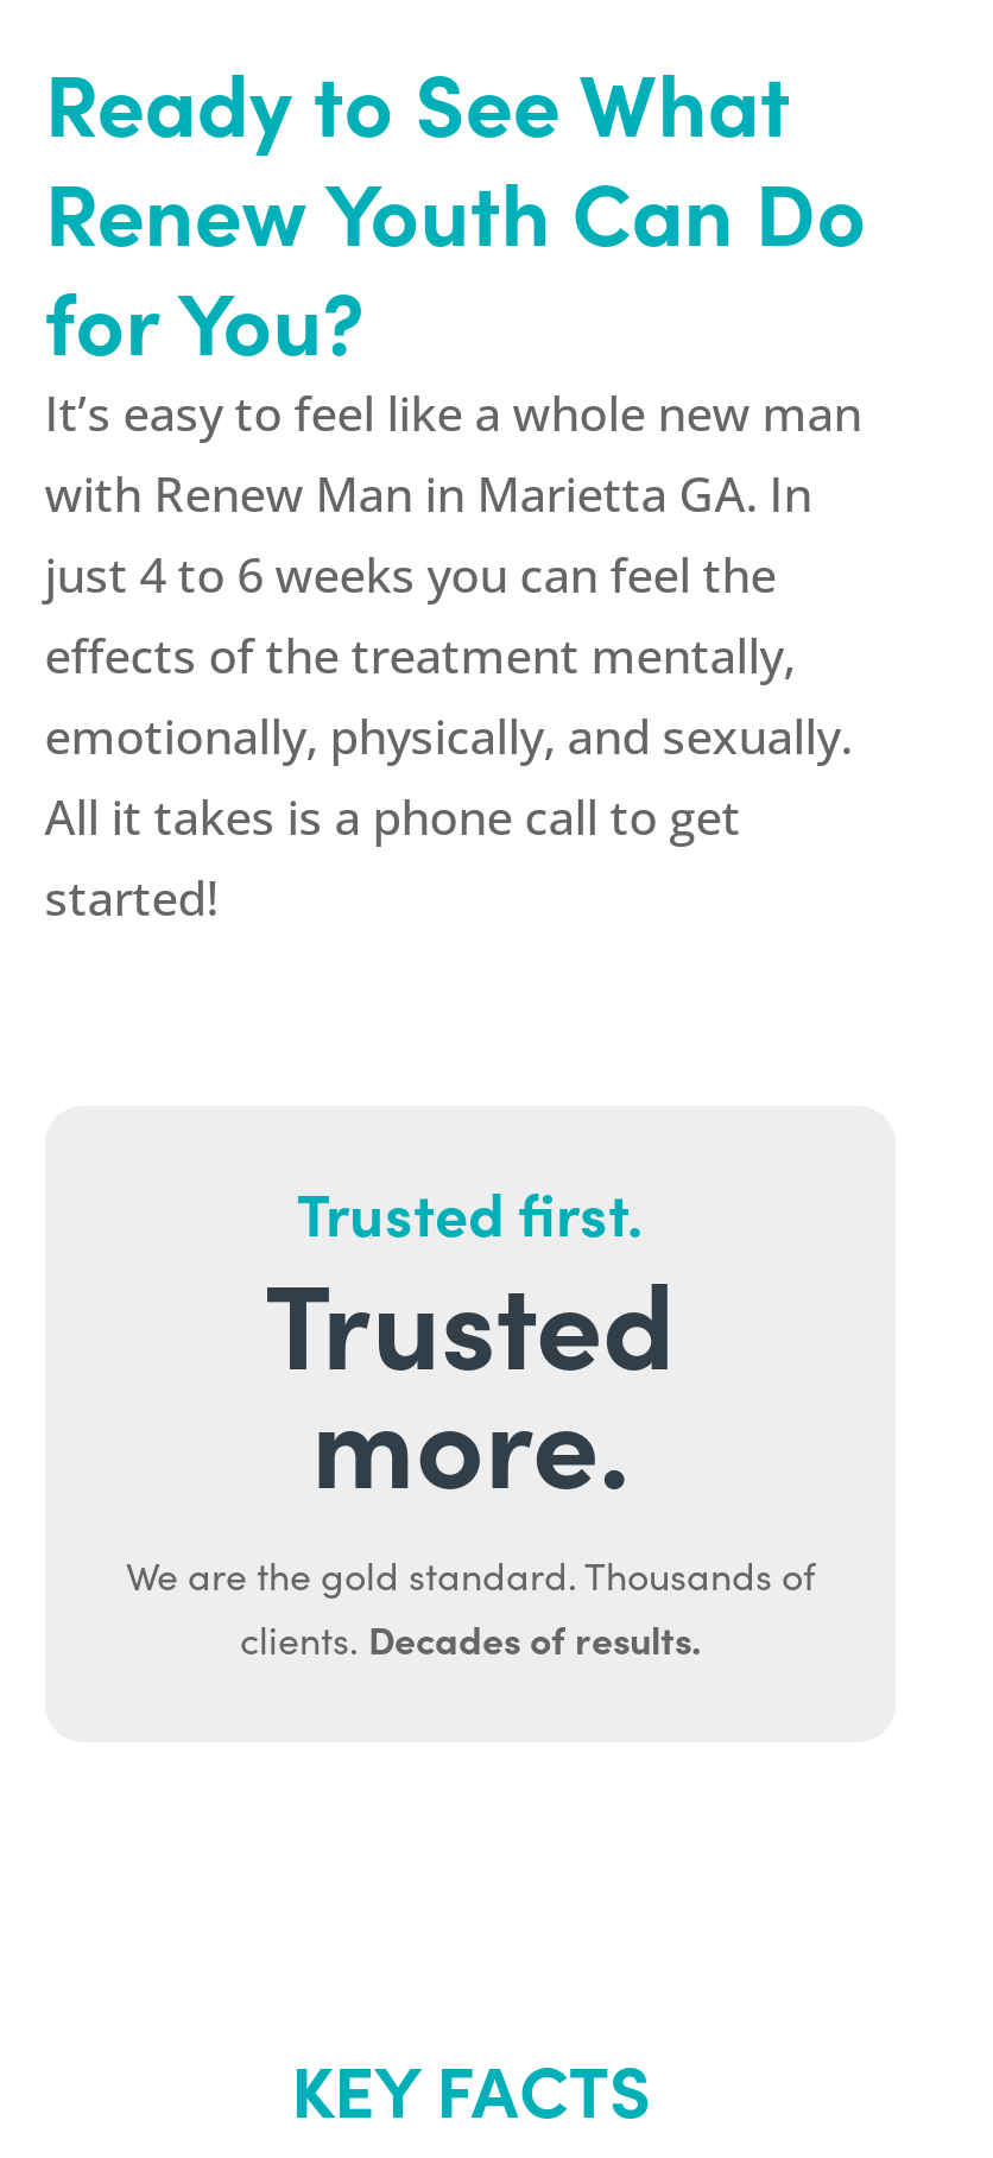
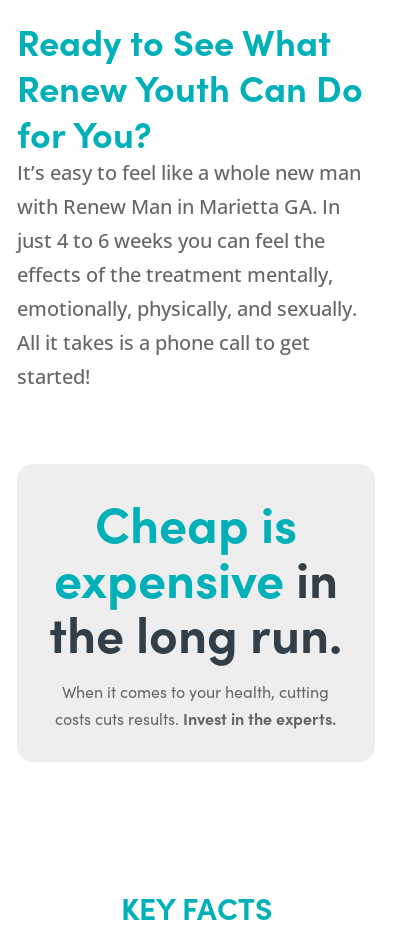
- Trusted first.
- Trusted
- more.
- We are the gold standard. Thousands of
- clients. Decades of results.
+ Cheap is
+ expensivein
+ the long run.
+ When it comes to your health, cutting
+ costs cuts results. Invest in the experts.
